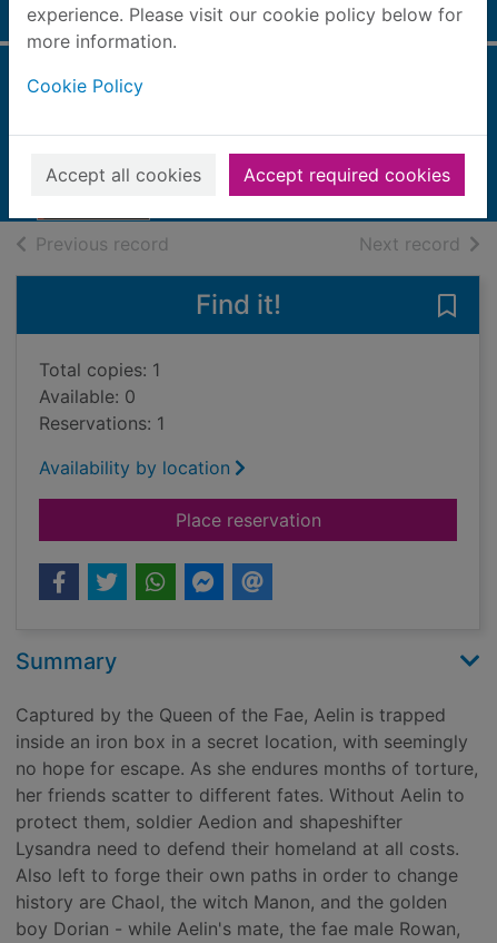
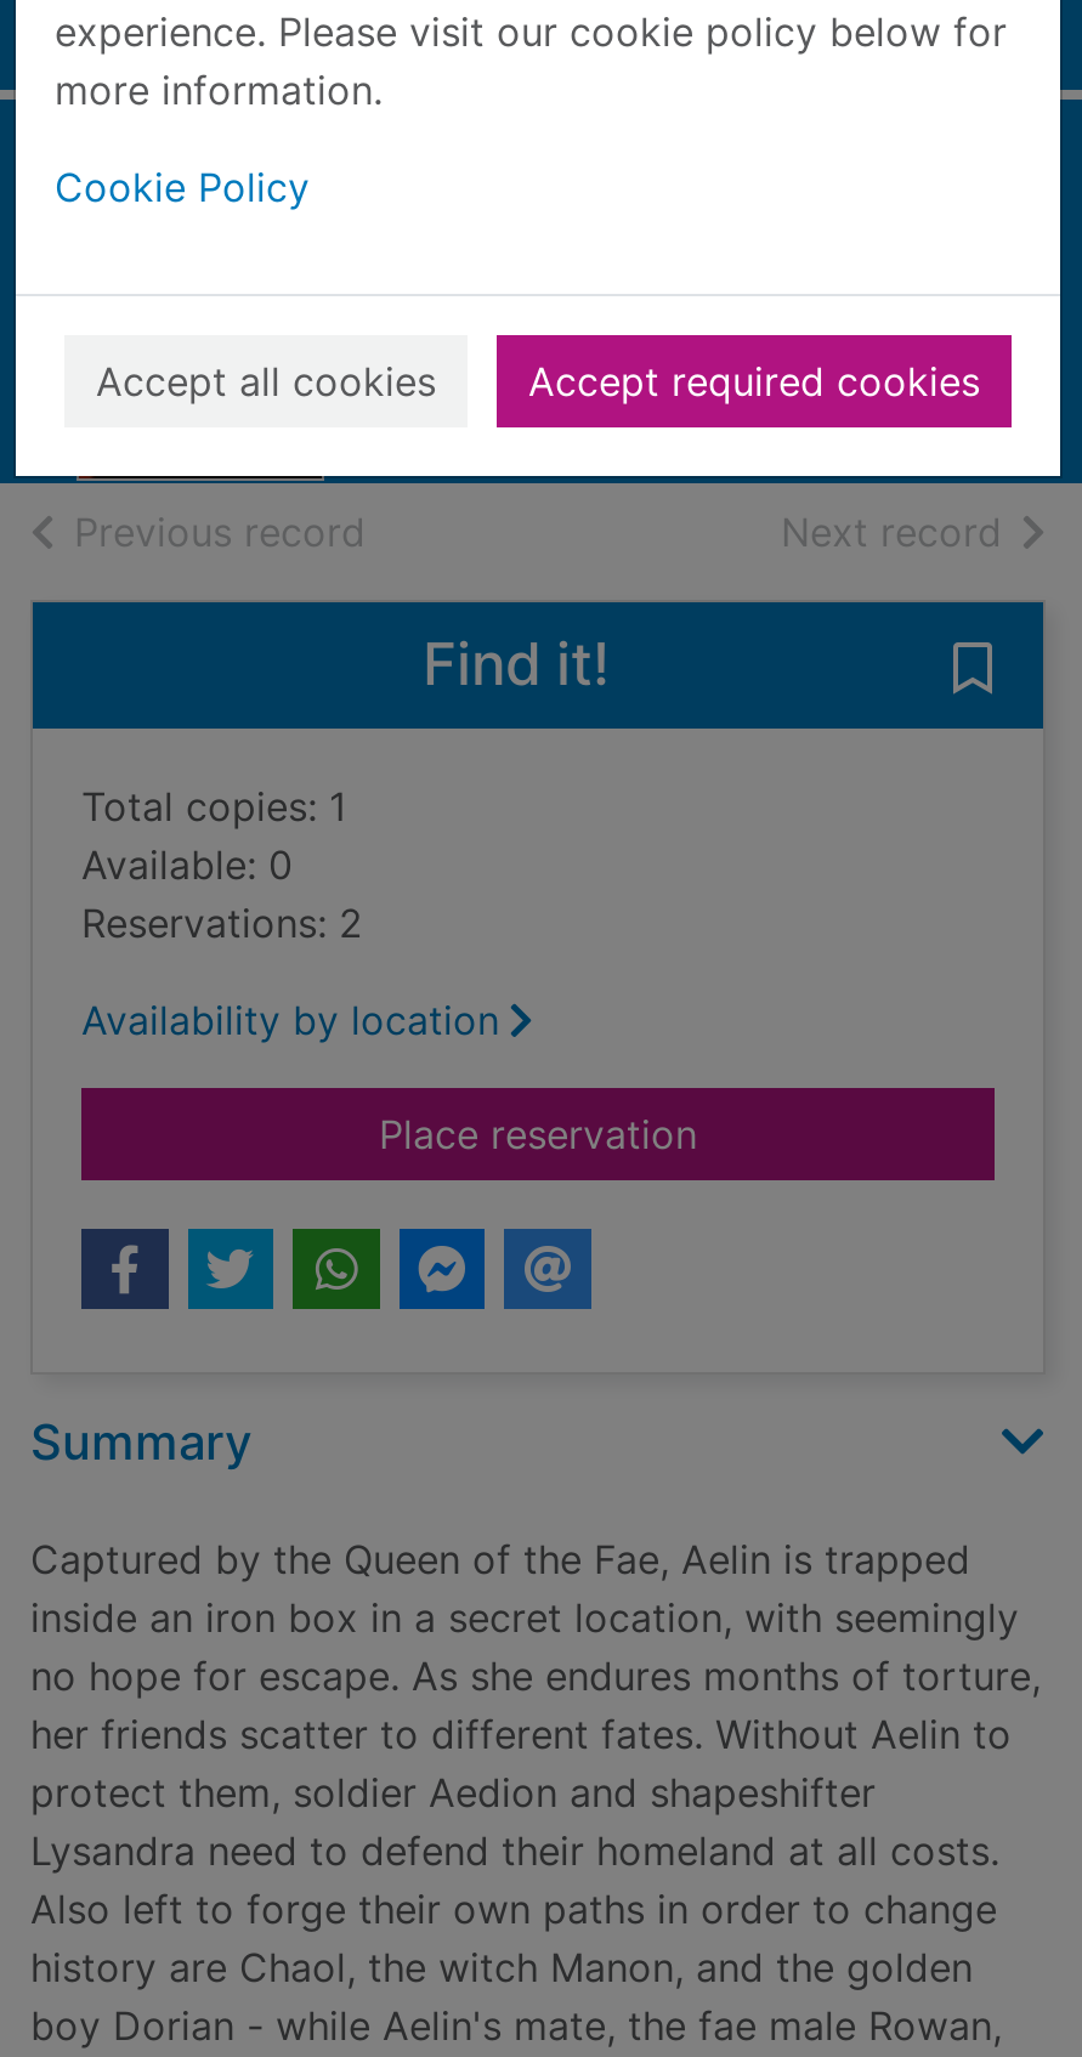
- Reservations: 1
+ Reservations: 2
